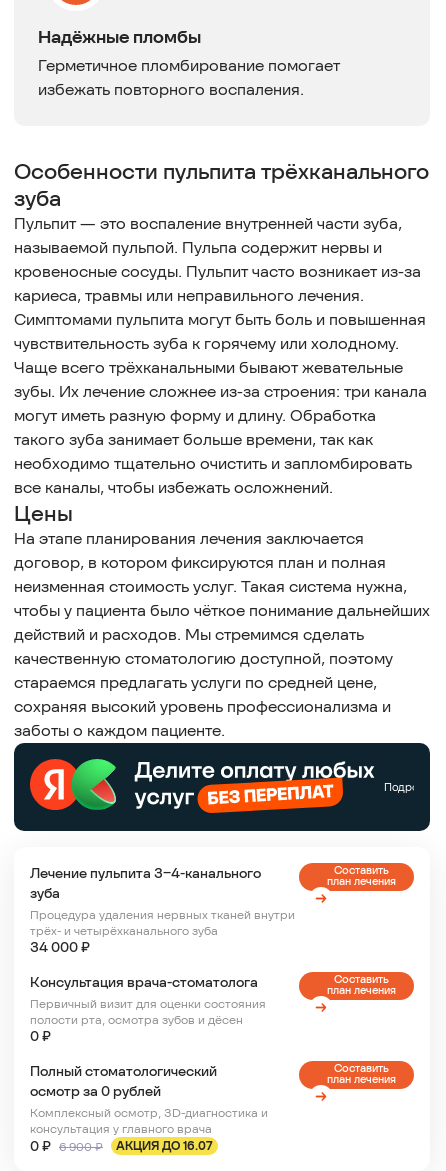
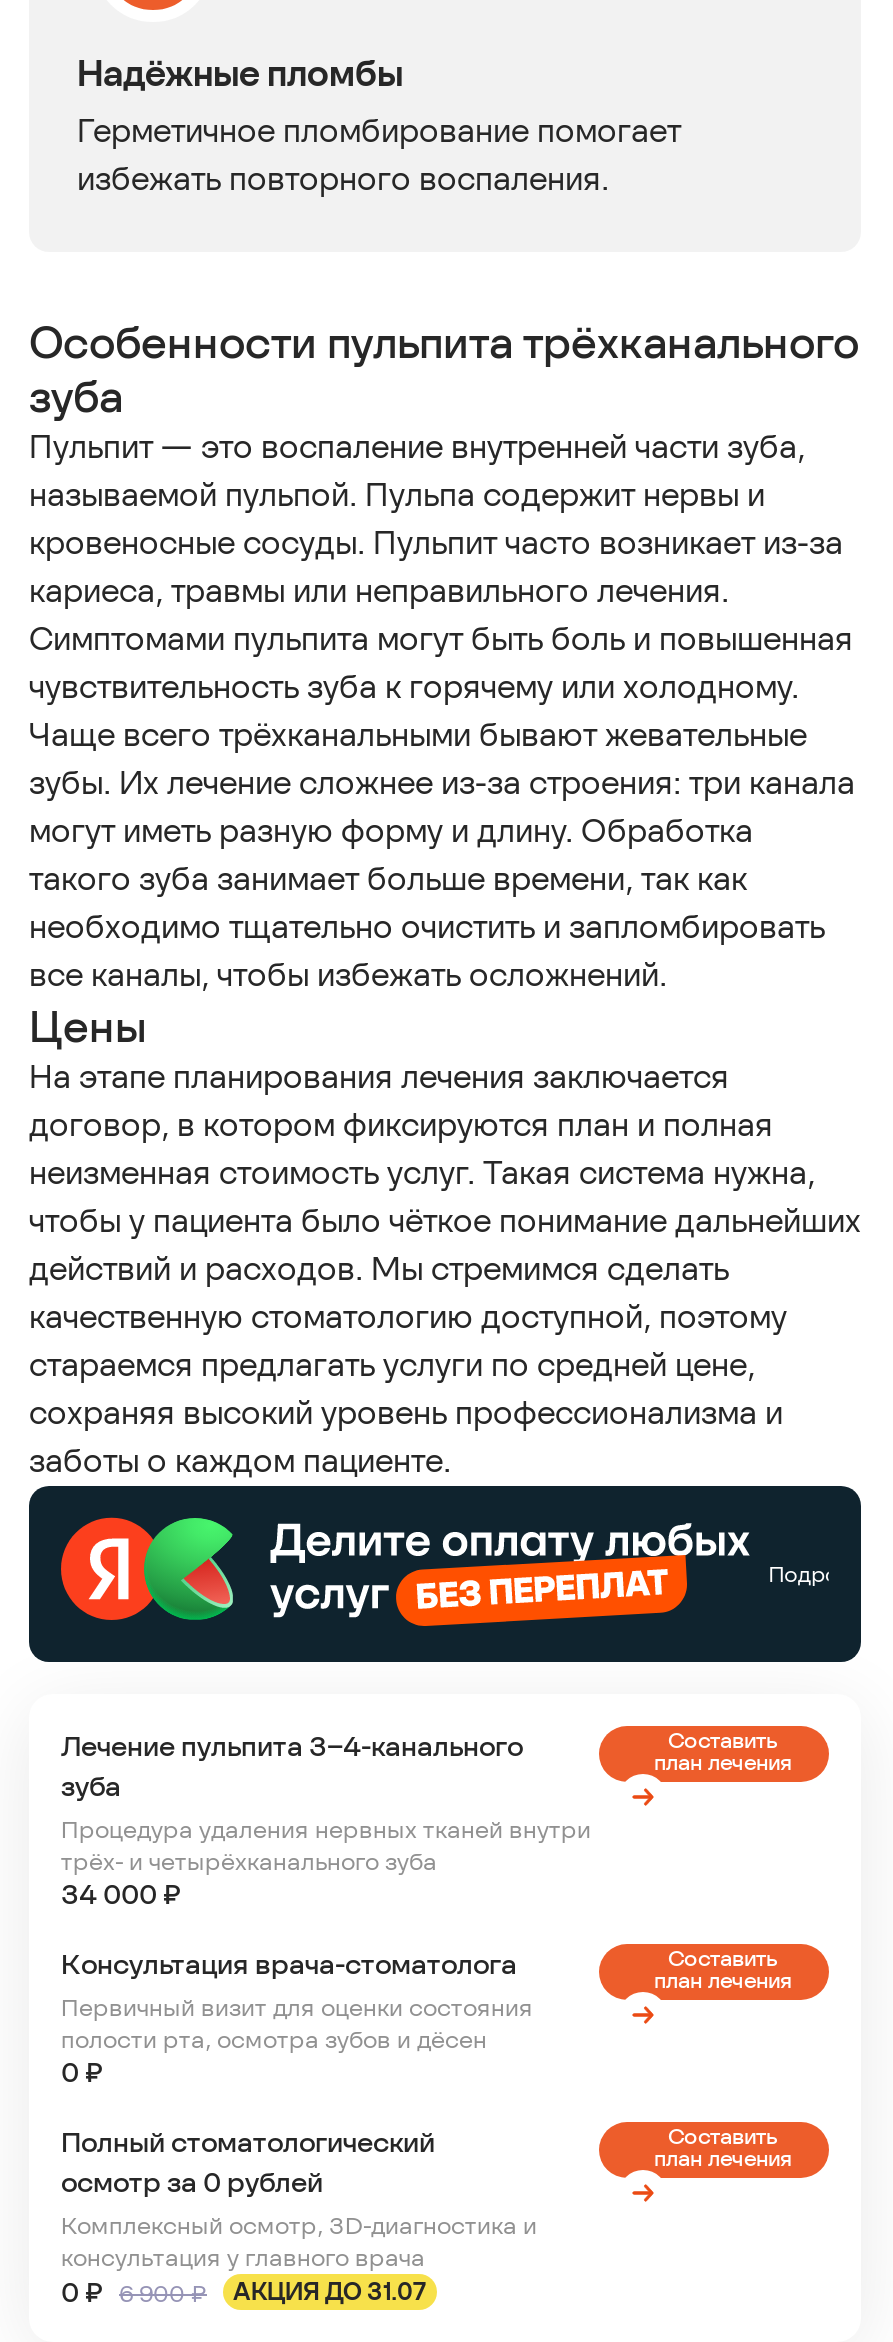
- АКЦИЯ ДО 16.07
+ АКЦИЯ ДО 31.07
